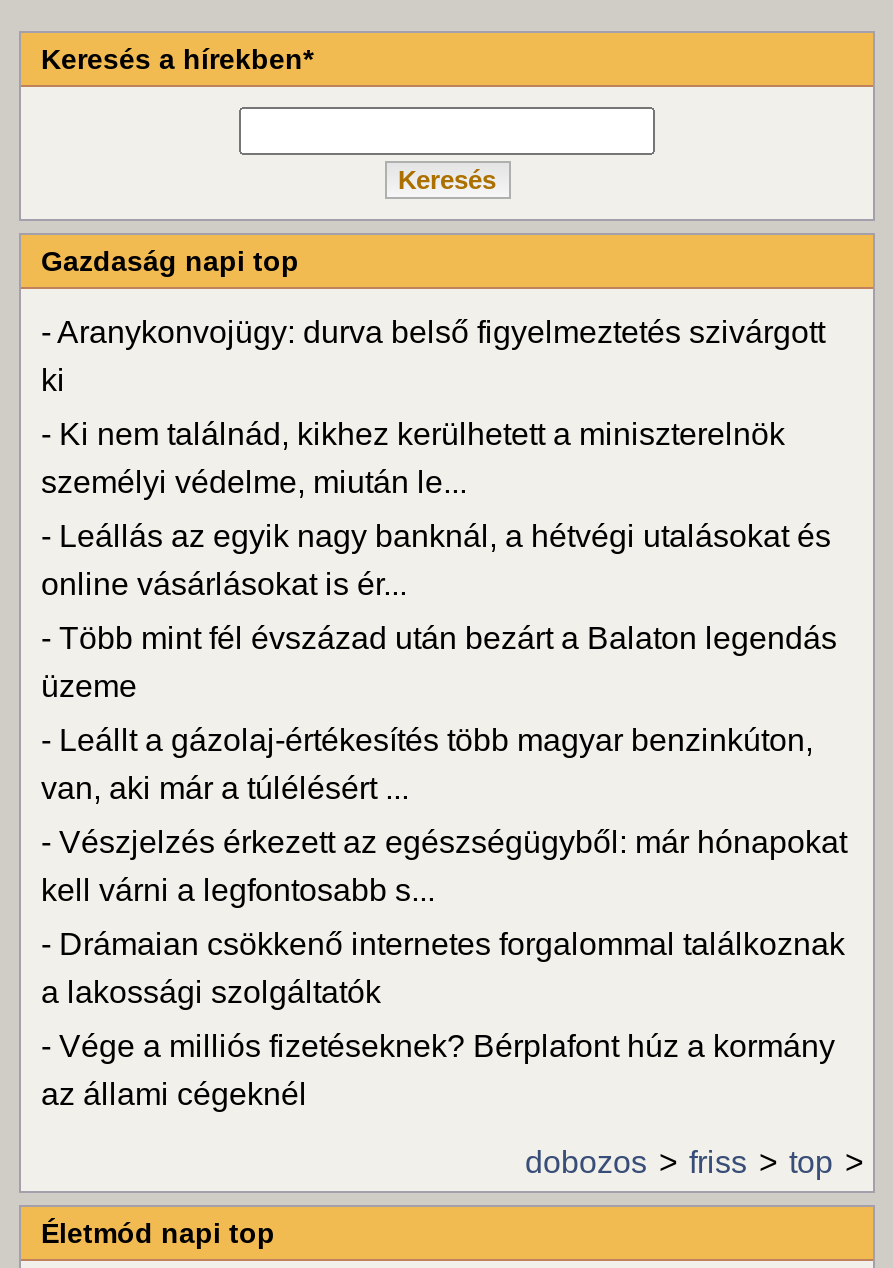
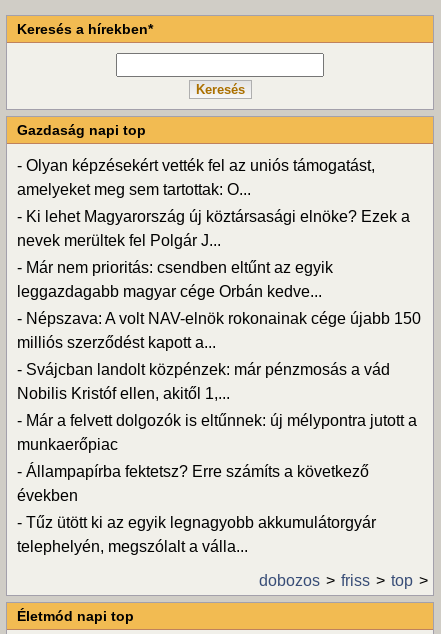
- - Aranykonvojügy: durva belső figyelmeztetés szivárgott
- ki
+ - Olyan képzésekért vették fel az uniós támogatást,
+ amelyeket meg sem tartottak: O...

- - Ki nem találnád, kikhez kerülhetett a miniszterelnök
- személyi védelme, miután le...
+ - Ki lehet Magyarország új köztársasági elnöke? Ezek a
+ nevek merültek fel Polgár J...

- - Leállás az egyik nagy banknál, a hétvégi utalásokat és
- online vásárlásokat is ér...
+ - Már nem prioritás: csendben eltűnt az egyik
+ leggazdagabb magyar cége Orbán kedve...

- - Több mint fél évszázad után bezárt a Balaton legendás
- üzeme
+ - Népszava: A volt NAV-elnök rokonainak cége újabb 150
+ milliós szerződést kapott a...

- - Leállt a gázolaj-értékesítés több magyar benzinkúton,
- van, aki már a túlélésért ...
+ - Svájcban landolt közpénzek: már pénzmosás a vád
+ Nobilis Kristóf ellen, akitől 1,...

- - Vészjelzés érkezett az egészségügyből: már hónapokat
- kell várni a legfontosabb s...
+ - Már a felvett dolgozók is eltűnnek: új mélypontra jutott a
+ munkaerőpiac

- - Drámaian csökkenő internetes forgalommal találkoznak
- a lakossági szolgáltatók
+ - Állampapírba fektetsz? Erre számíts a következő
+ években

- - Vége a milliós fizetéseknek? Bérplafont húz a kormány
- az állami cégeknél
+ - Tűz ütött ki az egyik legnagyobb akkumulátorgyár
+ telephelyén, megszólalt a válla...
